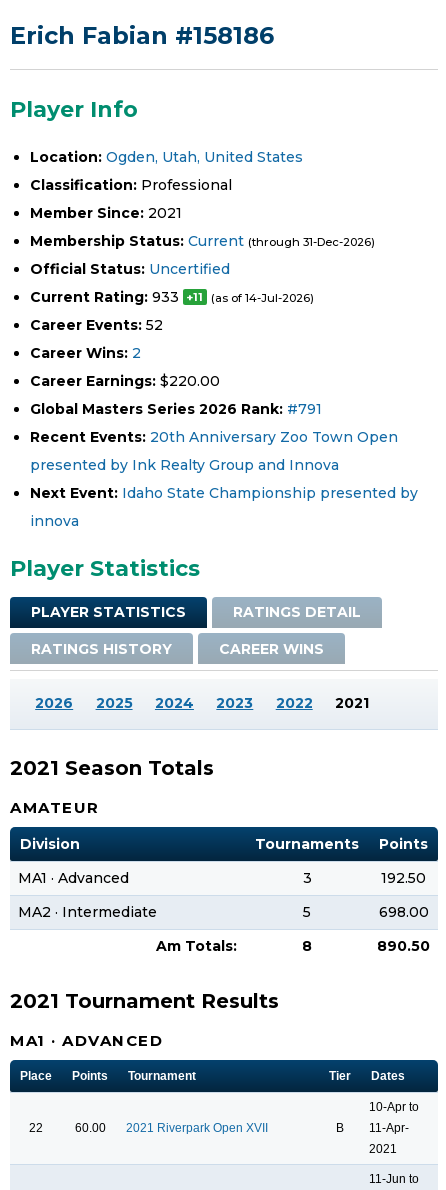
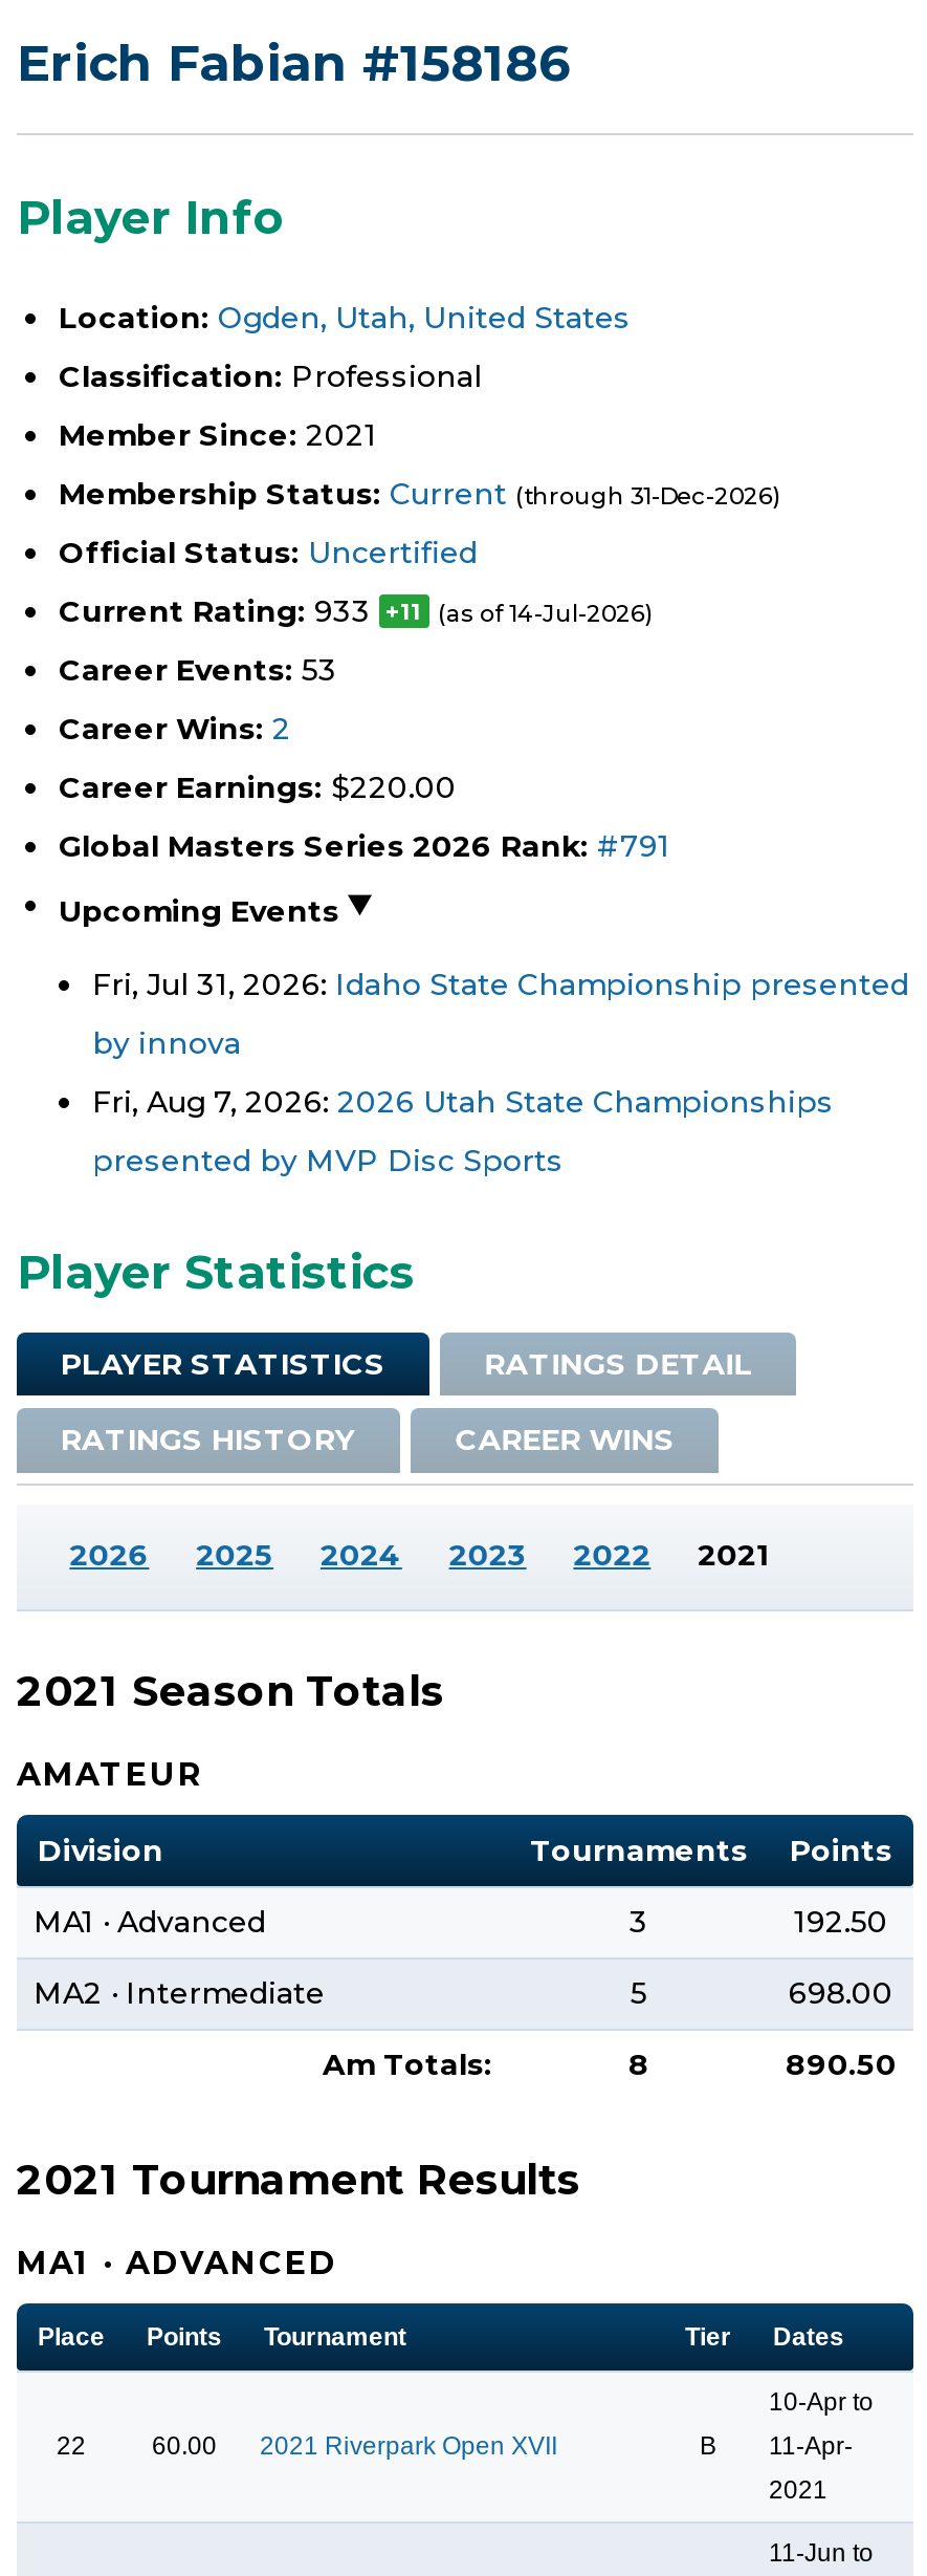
- Career Events: 52
+ Career Events: 53

- Recent Events: 20th Anniversary Zoo Town Open
- presented by Ink Realty Group and Innova
- Next Event: Idaho State Championship presented by
- innova
+ Upcoming Events
+ Fri, Jul 31, 2026: Idaho State Championship presented
+ by innova
+ Fri, Aug 7, 2026: 2026 Utah State Championships
+ presented by MVP Disc Sports
